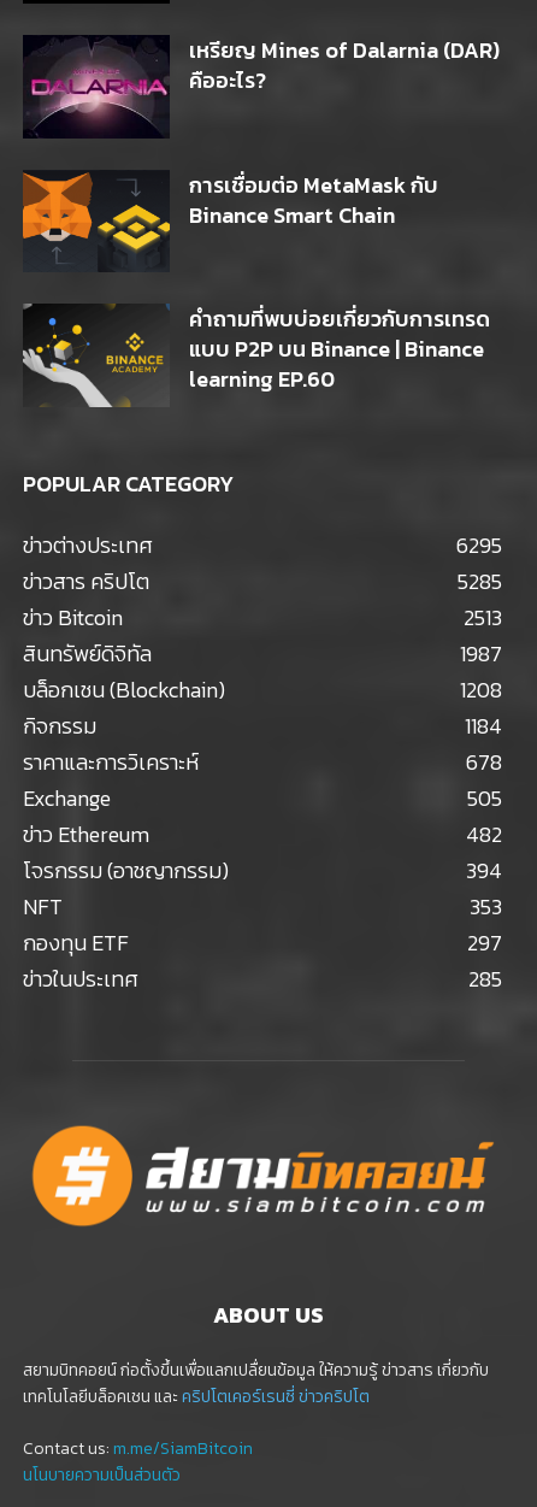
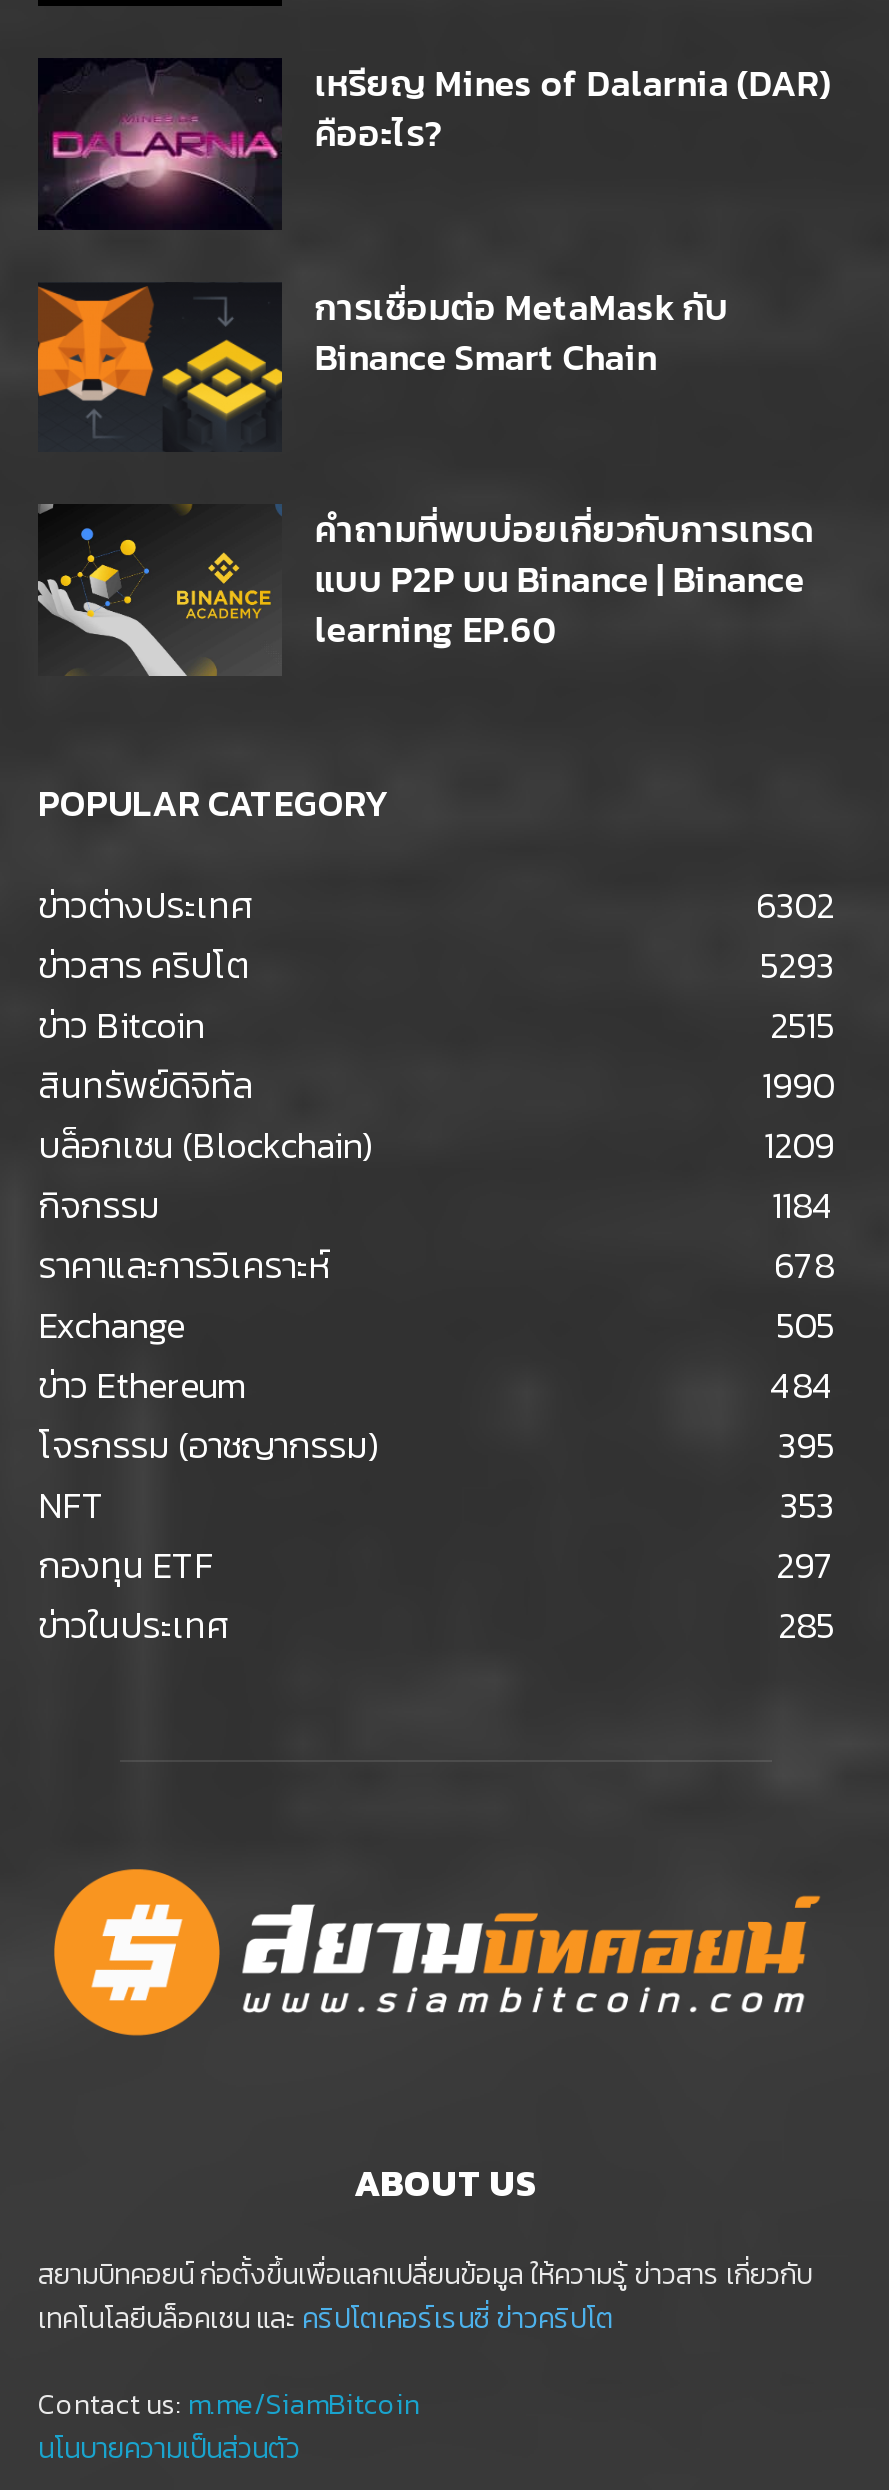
- 6295
+ 6302

- 5285
+ 5293

- 2513
+ 2515

- 1987
+ 1990

- 1208
+ 1209

- 482
+ 484

- 394
+ 395
